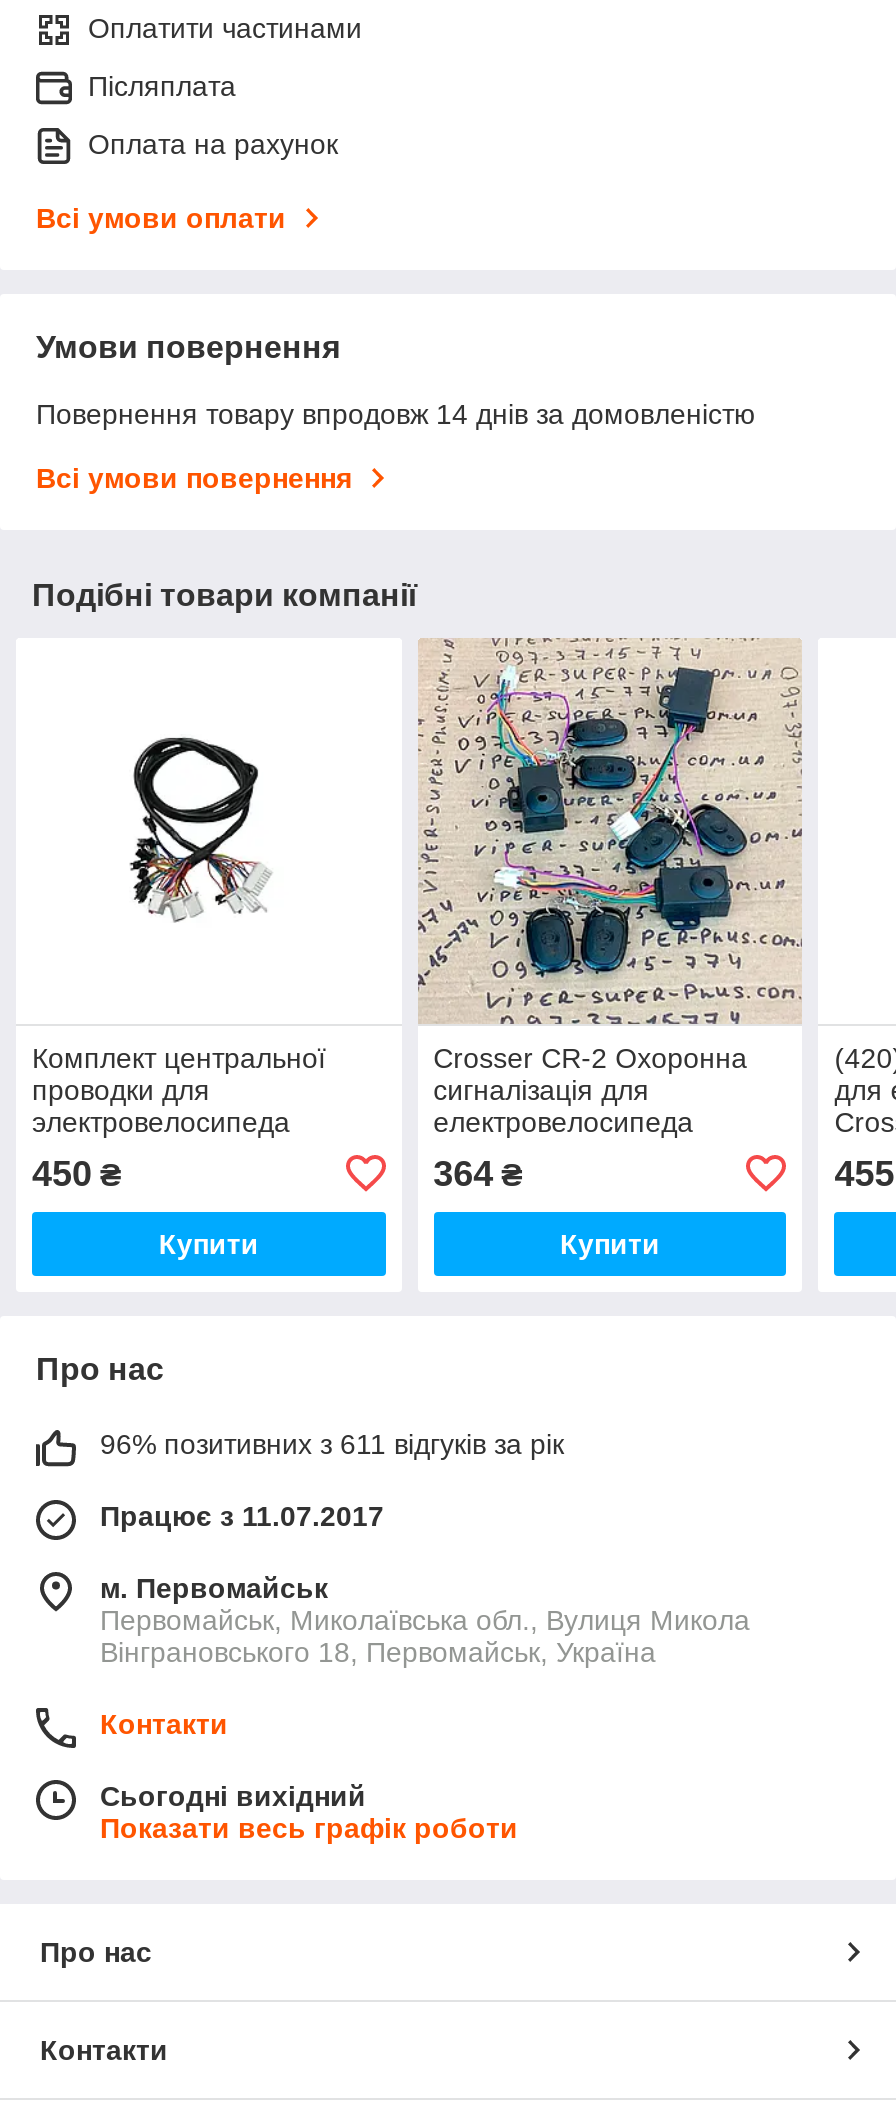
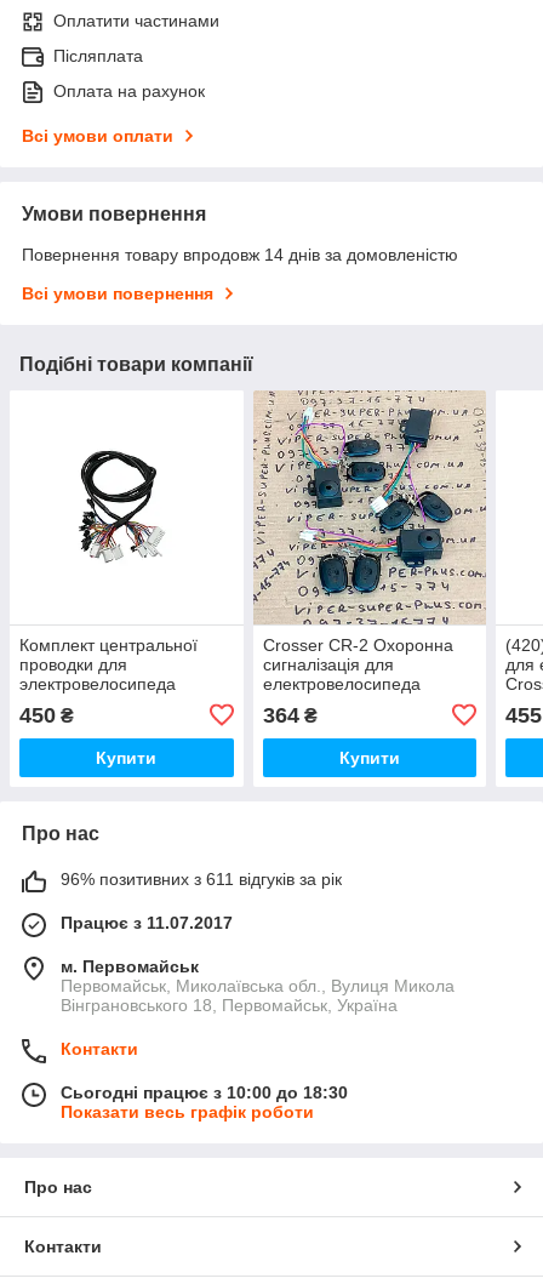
- Сьогодні вихідний
+ Сьогодні працює з 10:00 до 18:30
